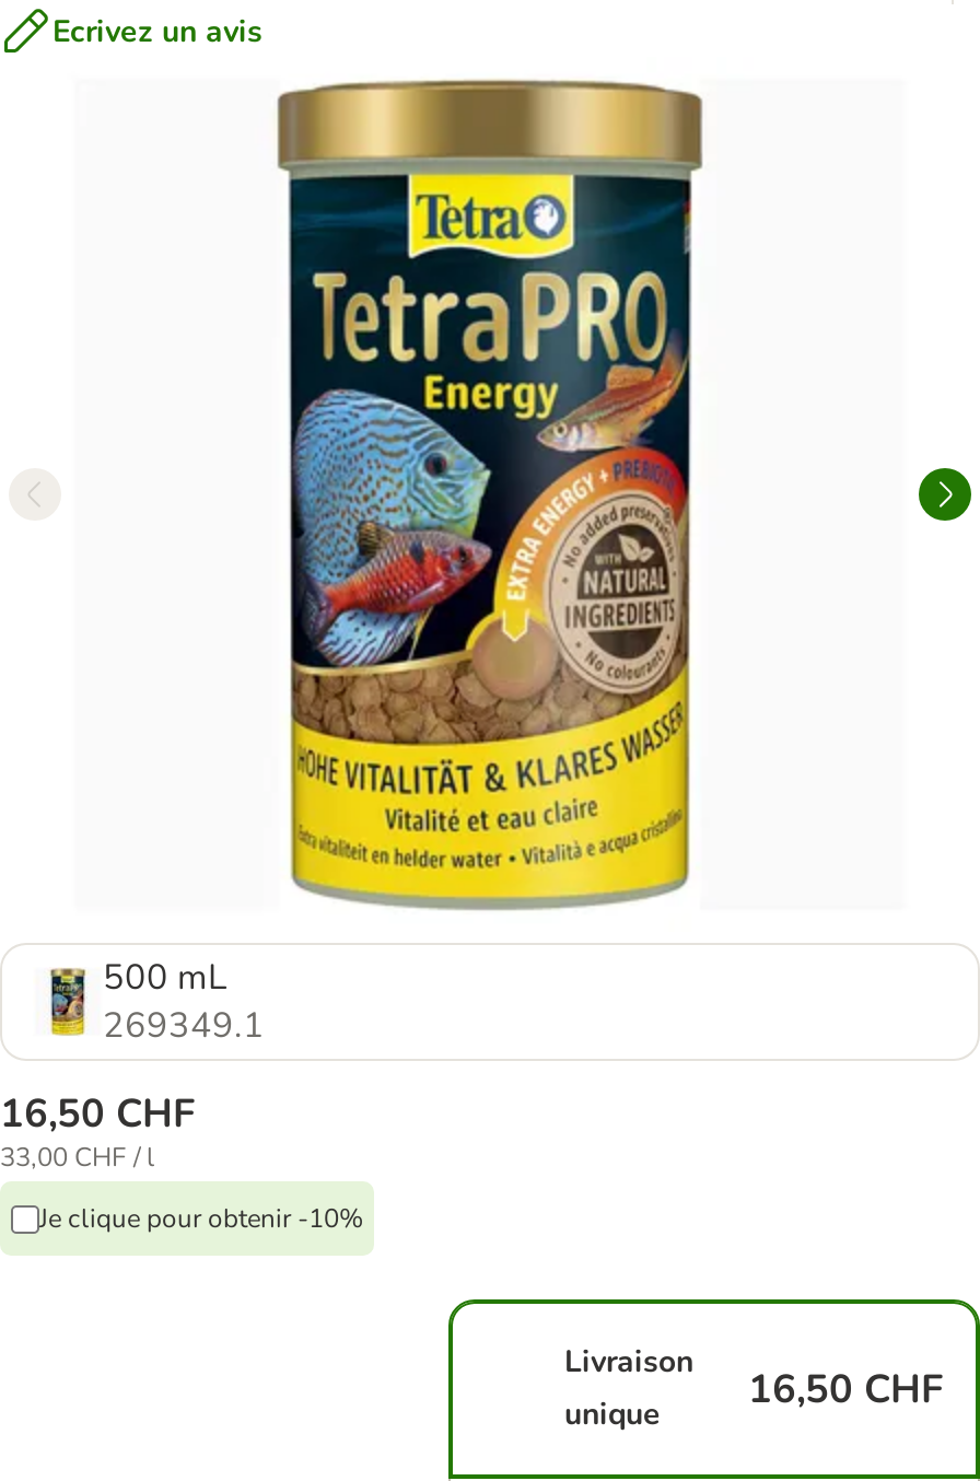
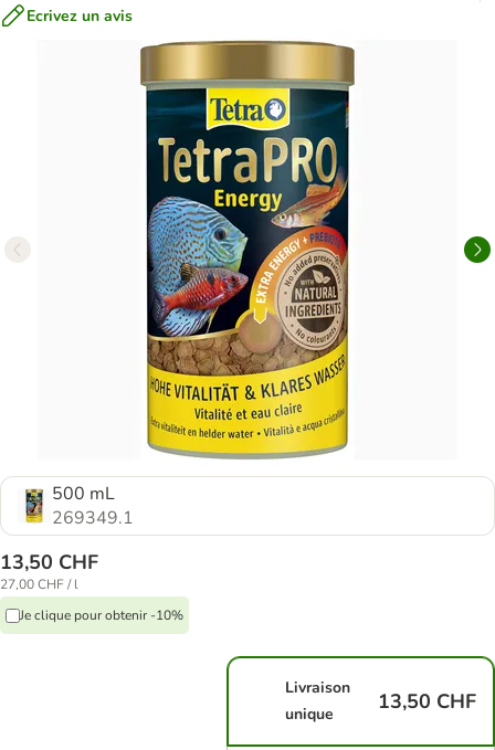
- 16,50 CHF
+ 13,50 CHF

- 33,00 CHF / l
+ 27,00 CHF / l

- 16,50 CHF
+ 13,50 CHF
